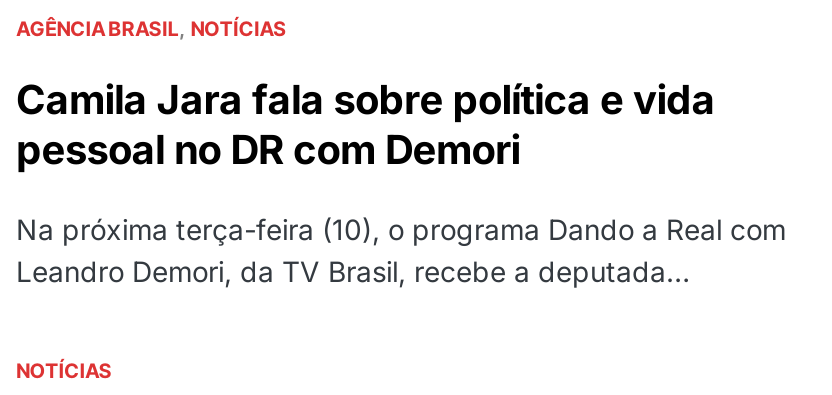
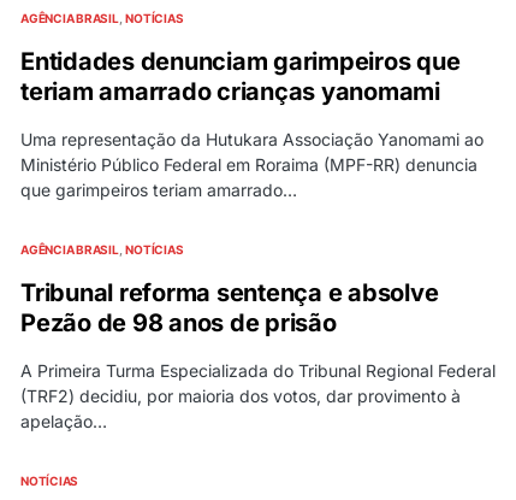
- Camila Jara fala sobre política e vida
- pessoal no DR com Demori
- Na próxima terça-feira (10), o programa Dando a Real com
- Leandro Demori, da TV Brasil, recebe a deputada…
+ Entidades denunciam garimpeiros que
+ teriam amarrado crianças yanomami
+ Uma representação da Hutukara Associação Yanomami ao
+ Ministério Público Federal em Roraima (MPF-RR) denuncia
+ que garimpeiros teriam amarrado…
+ AGÊNCIA BRASIL NOTÍCIAS
+ Tribunal reforma sentença e absolve
+ Pezão de 98 anos de prisão
+ A Primeira Turma Especializada do Tribunal Regional Federal
+ (TRF2) decidiu, por maioria dos votos, dar provimento à
+ apelação…
